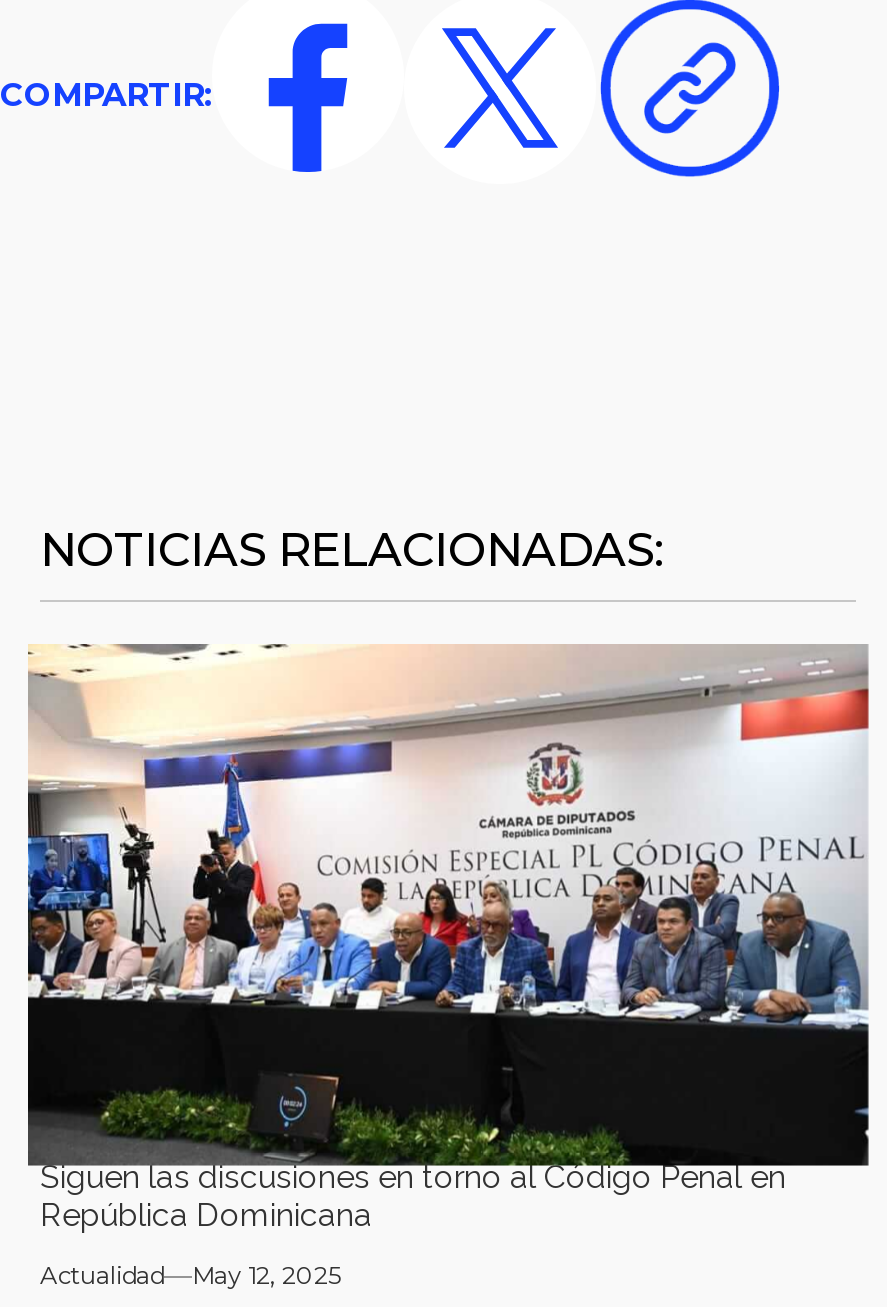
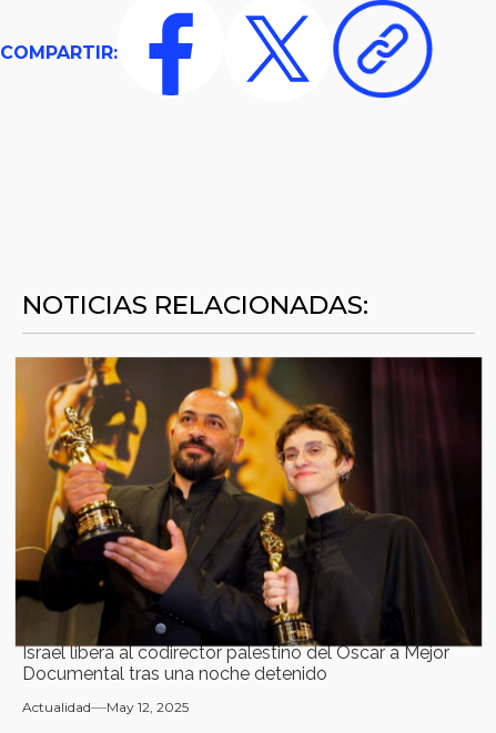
- [image]
- Siguen las discusiones en torno al Código Penal en
- República Dominicana
+ [image]
+ Israel libera al codirector palestino del Óscar a Mejor
+ Documental tras una noche detenido
